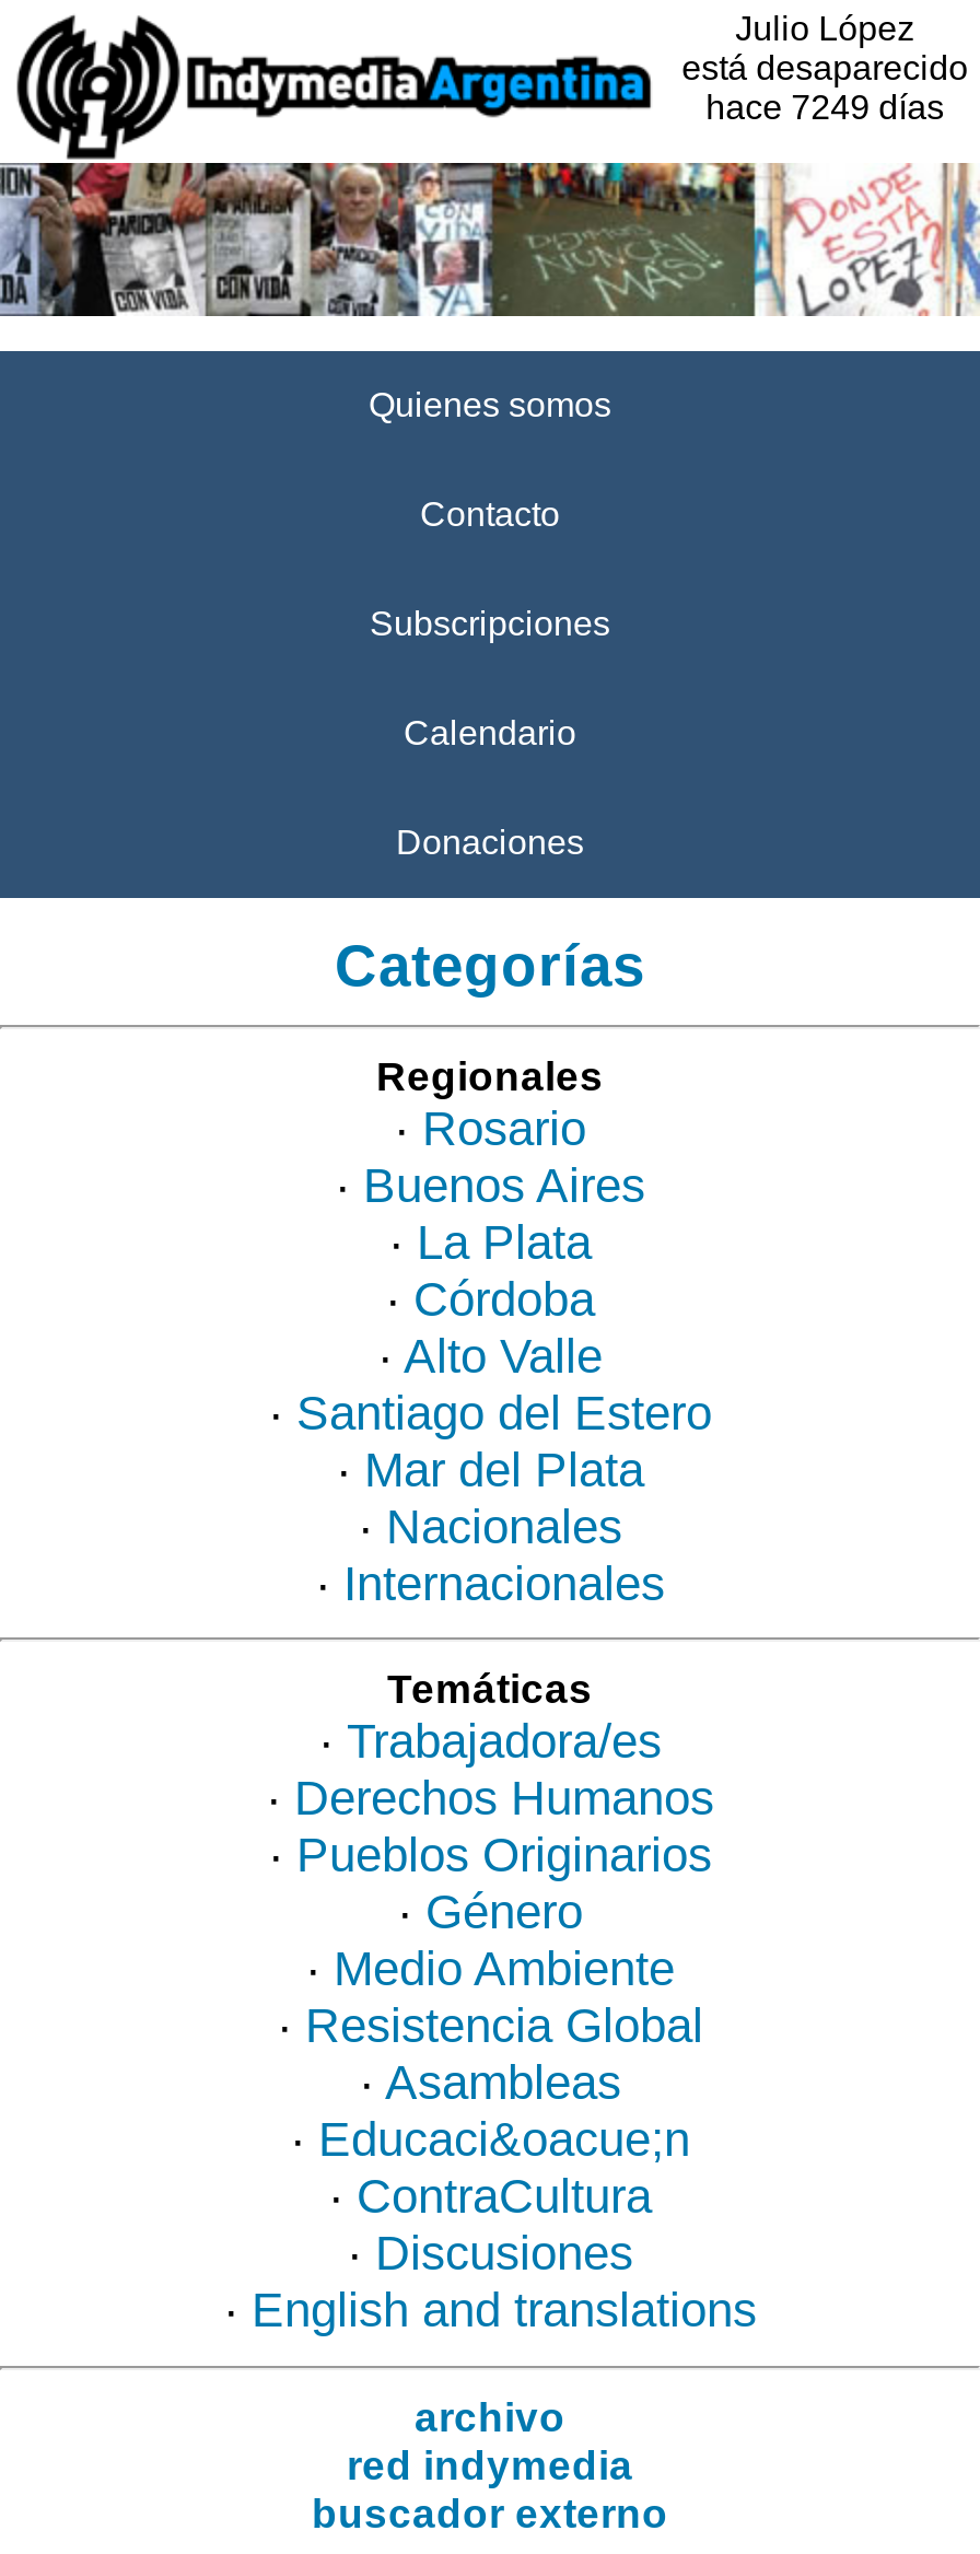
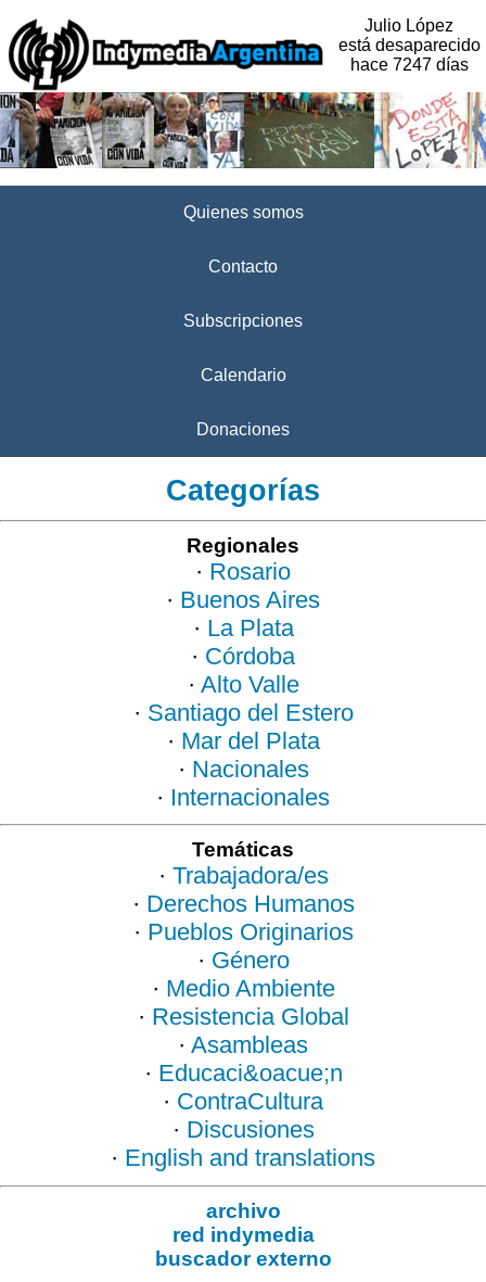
- hace 7249 días
+ hace 7247 días
